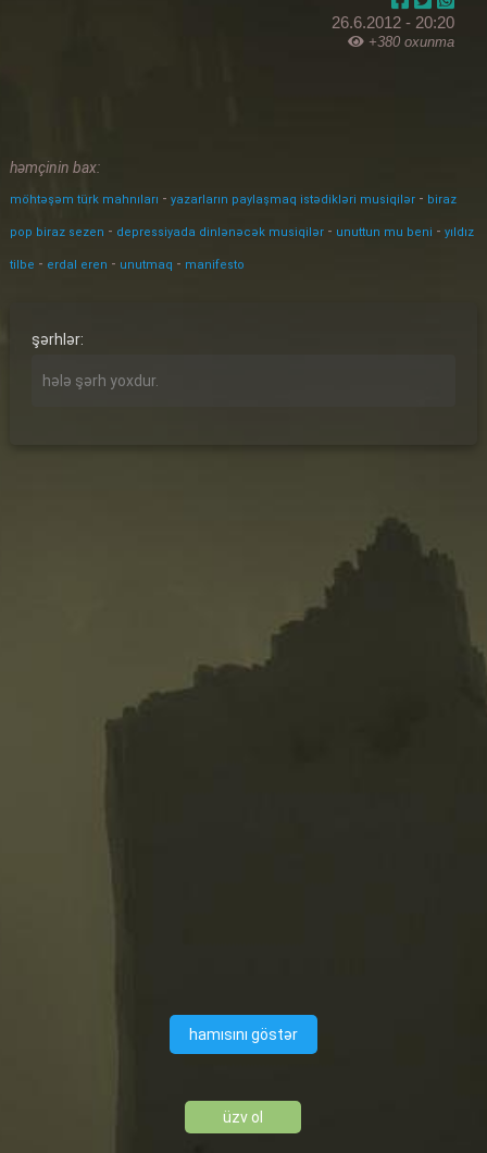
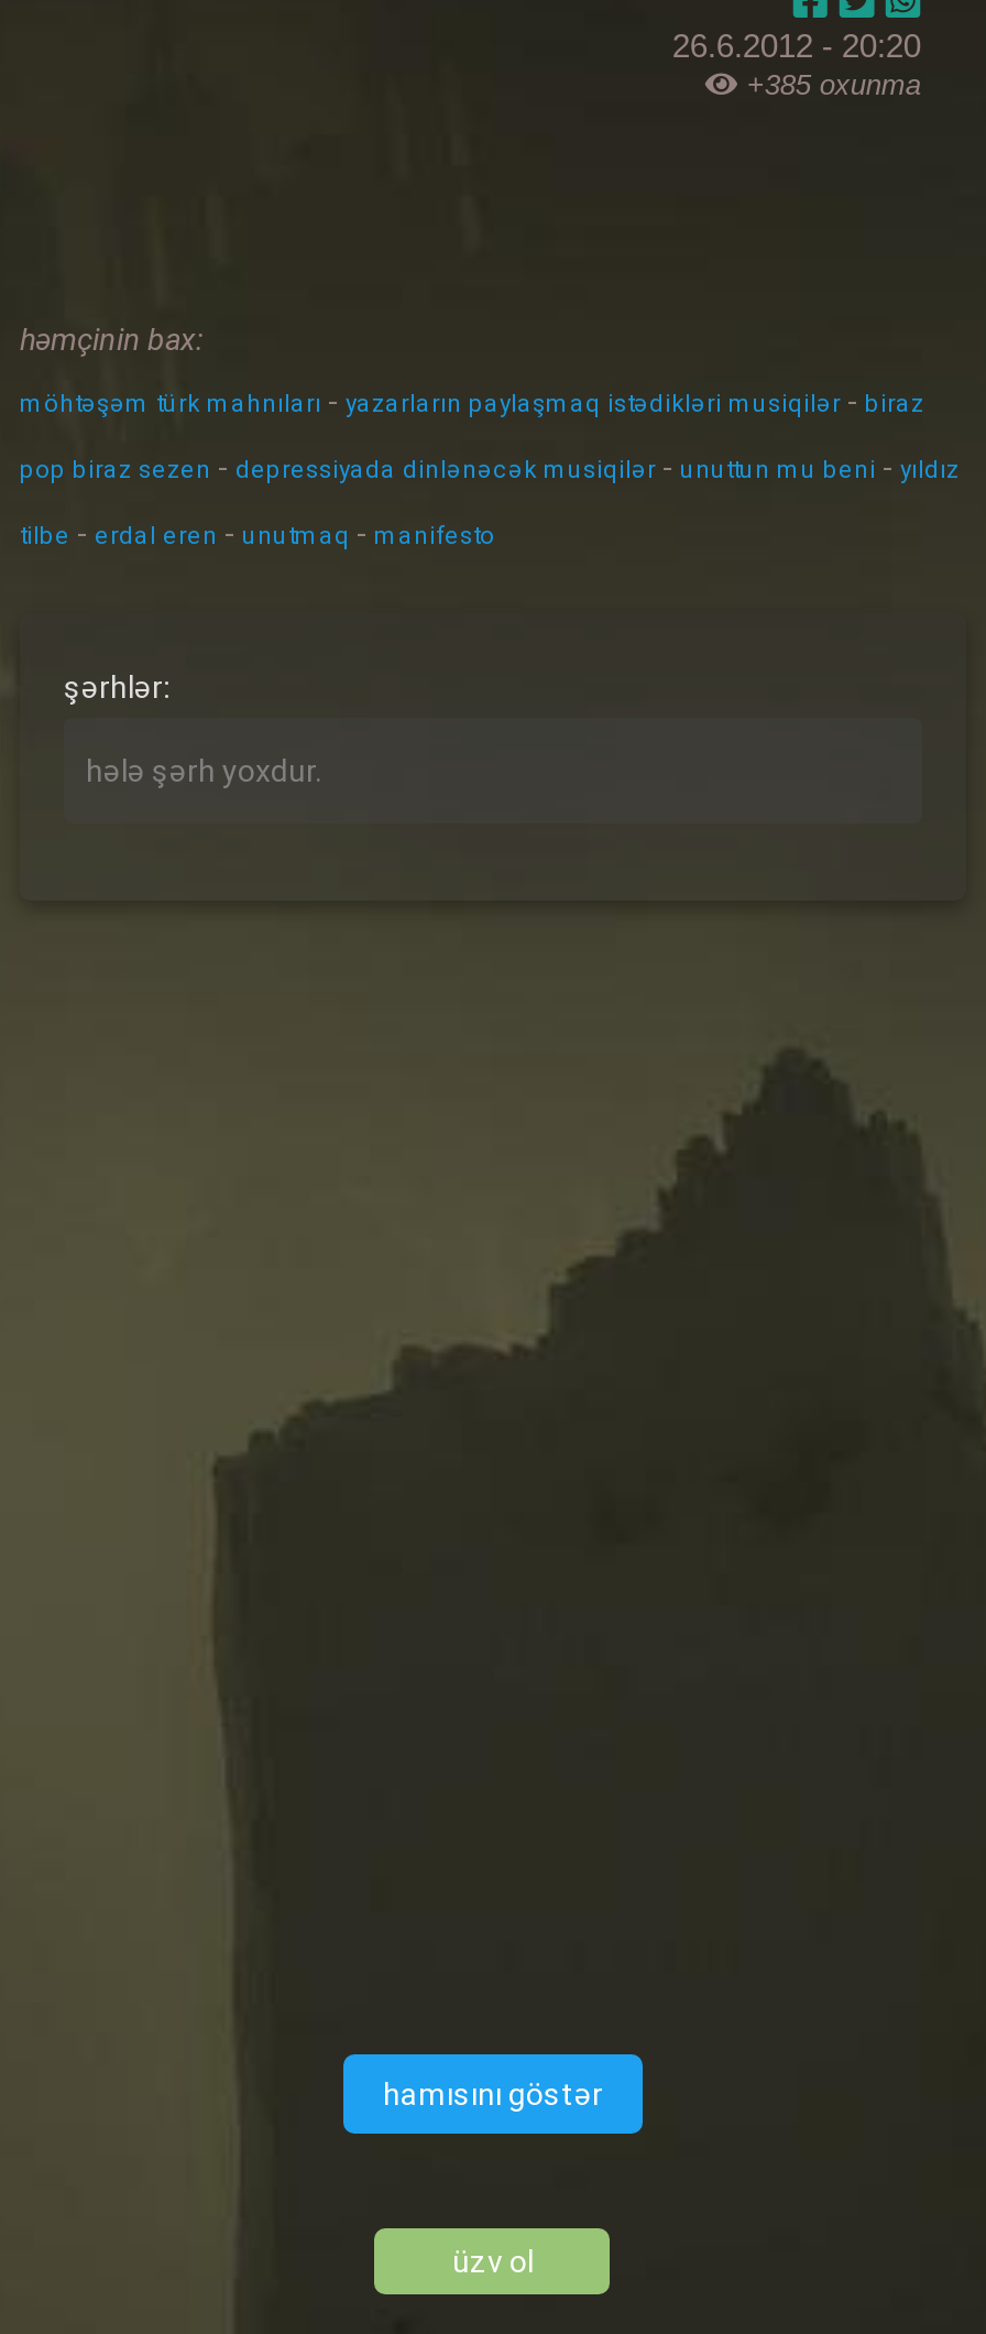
- +380 oxunma
+ +385 oxunma
